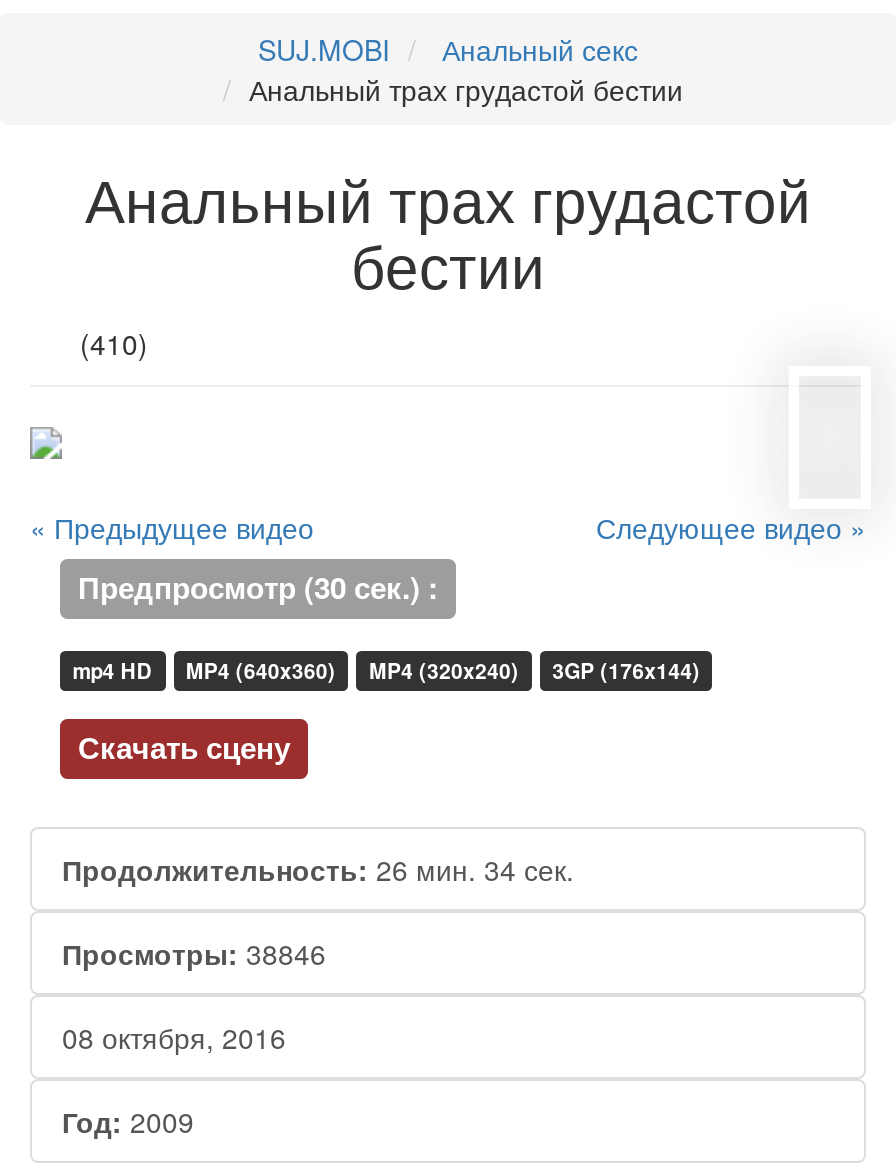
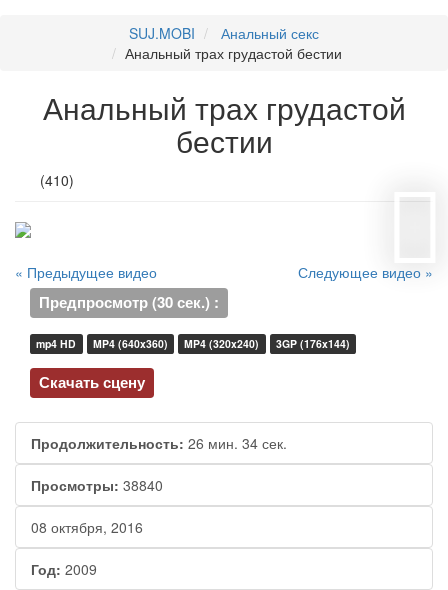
- Просмотры: 38846
+ Просмотры: 38840
